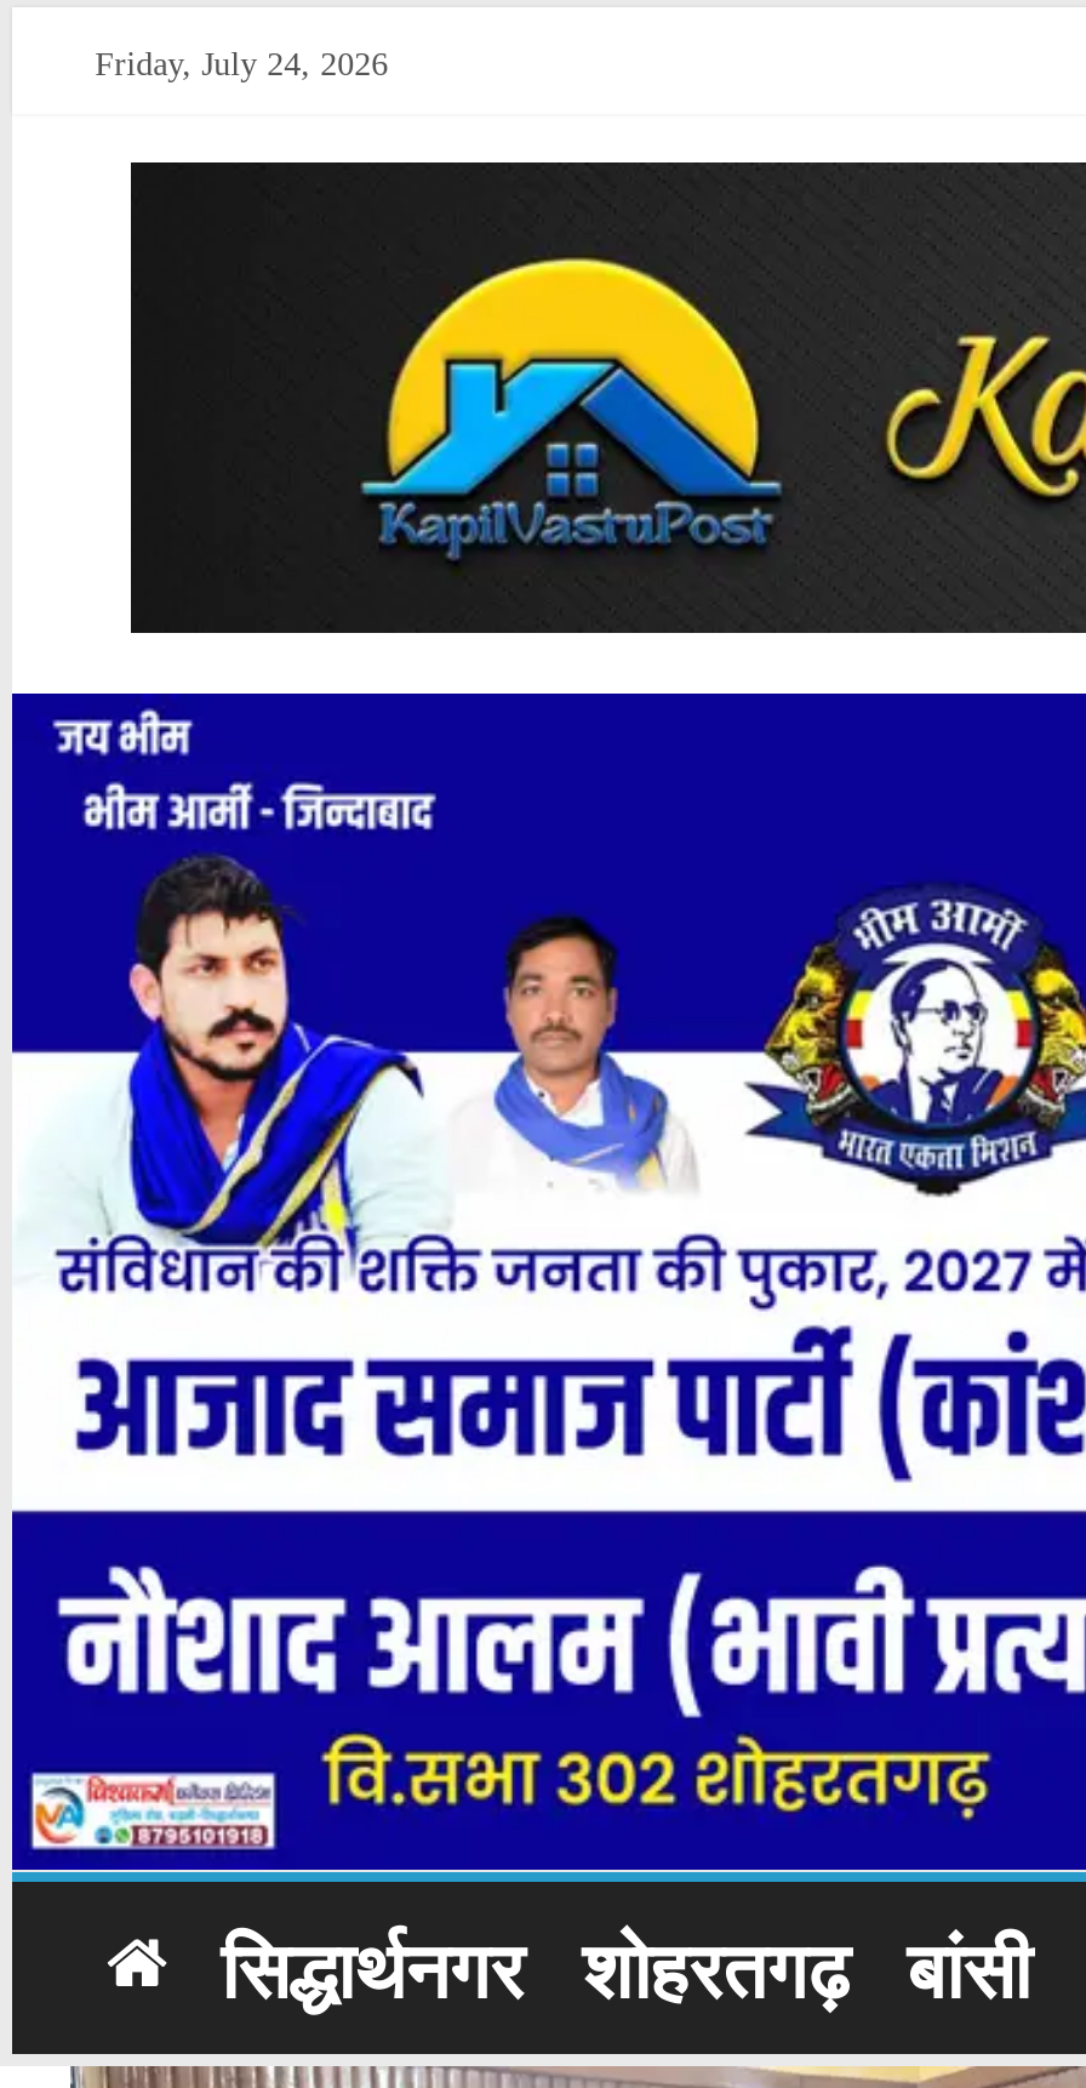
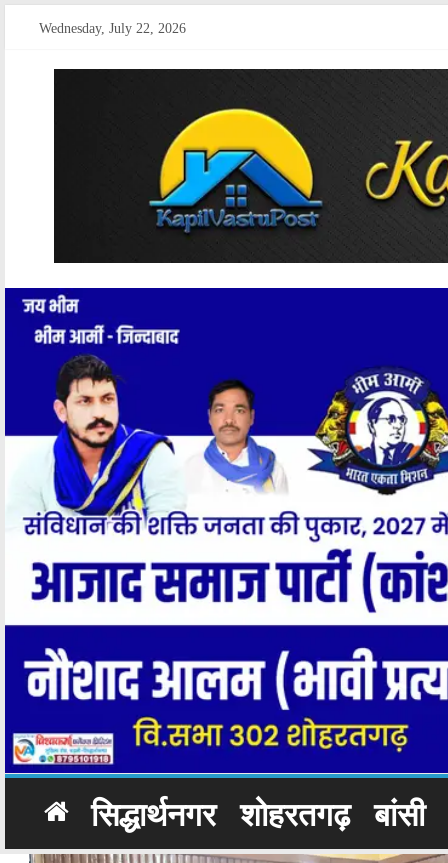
- Friday, July 24, 2026
+ Wednesday, July 22, 2026
